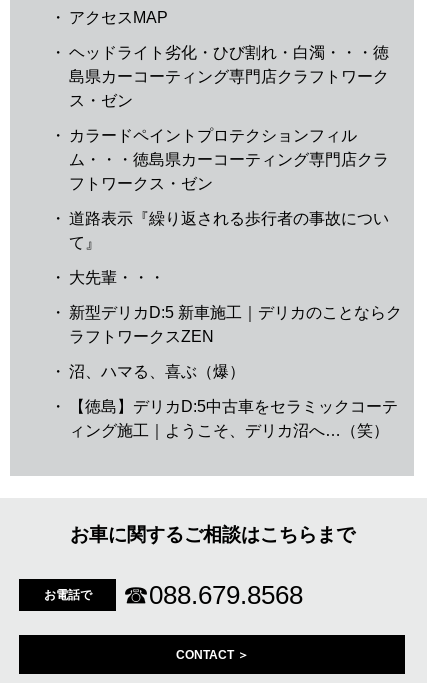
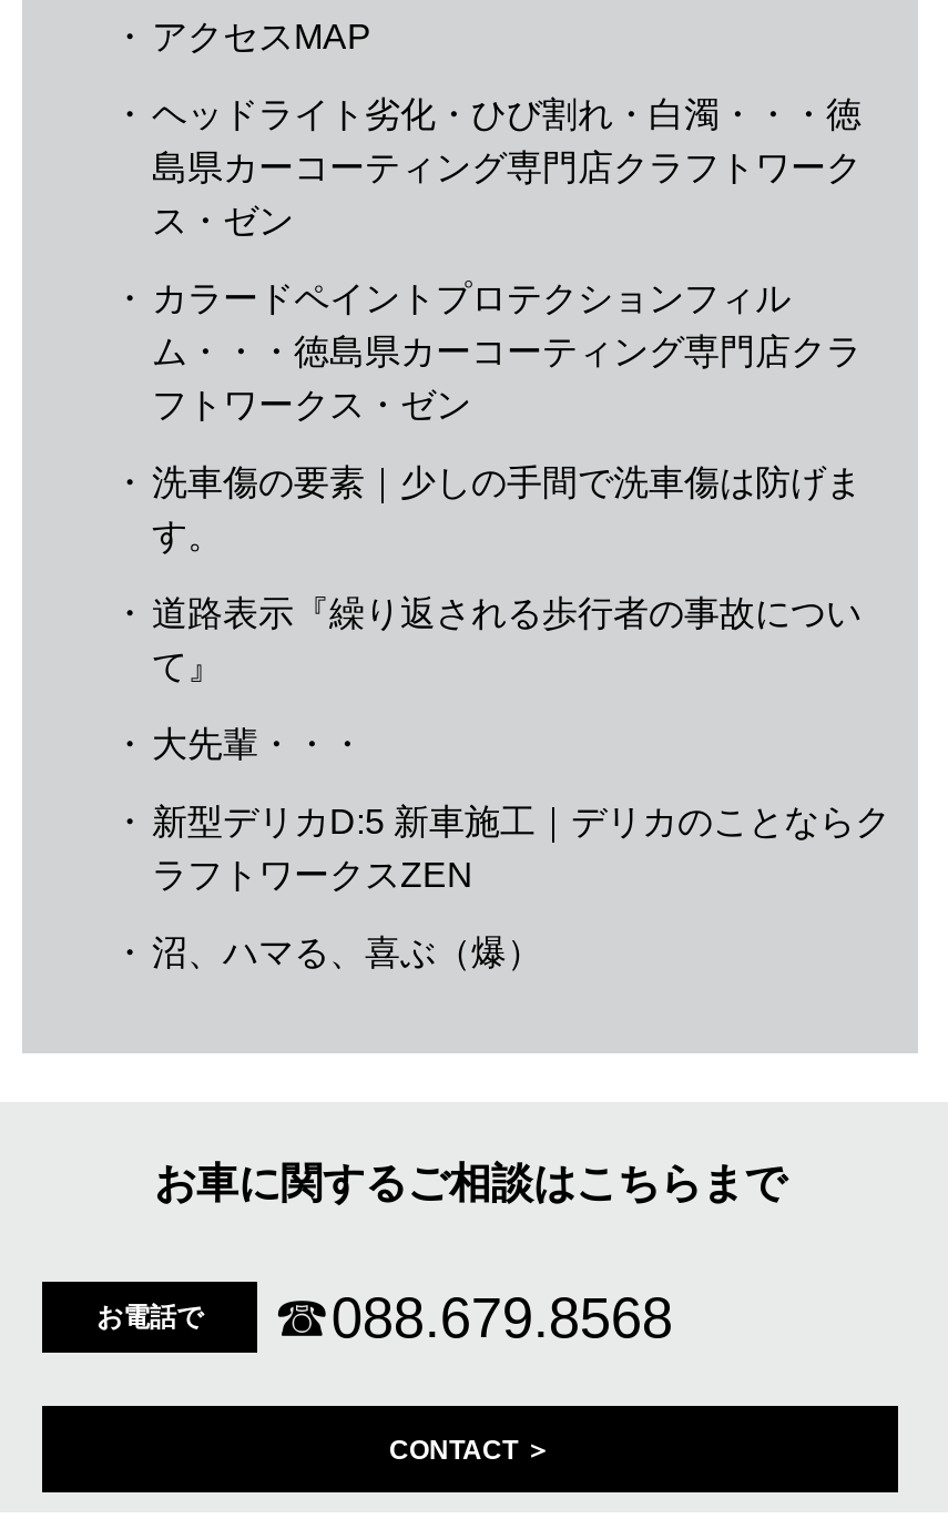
+ ・ 洗車傷の要素｜少しの手間で洗車傷は防げま
+ す。

moved down: ・ 道路表示『繰り返される歩行者の事故につい | て』 | ・ 新型デリカD:5 新車施工｜デリカのことならク | ラフトワークスZEN | ・ 沼、ハマる、喜ぶ（爆）

- ・ 【徳島】デリカD:5中古車をセラミックコーテ
- ィング施工｜ようこそ、デリカ沼へ…（笑）
